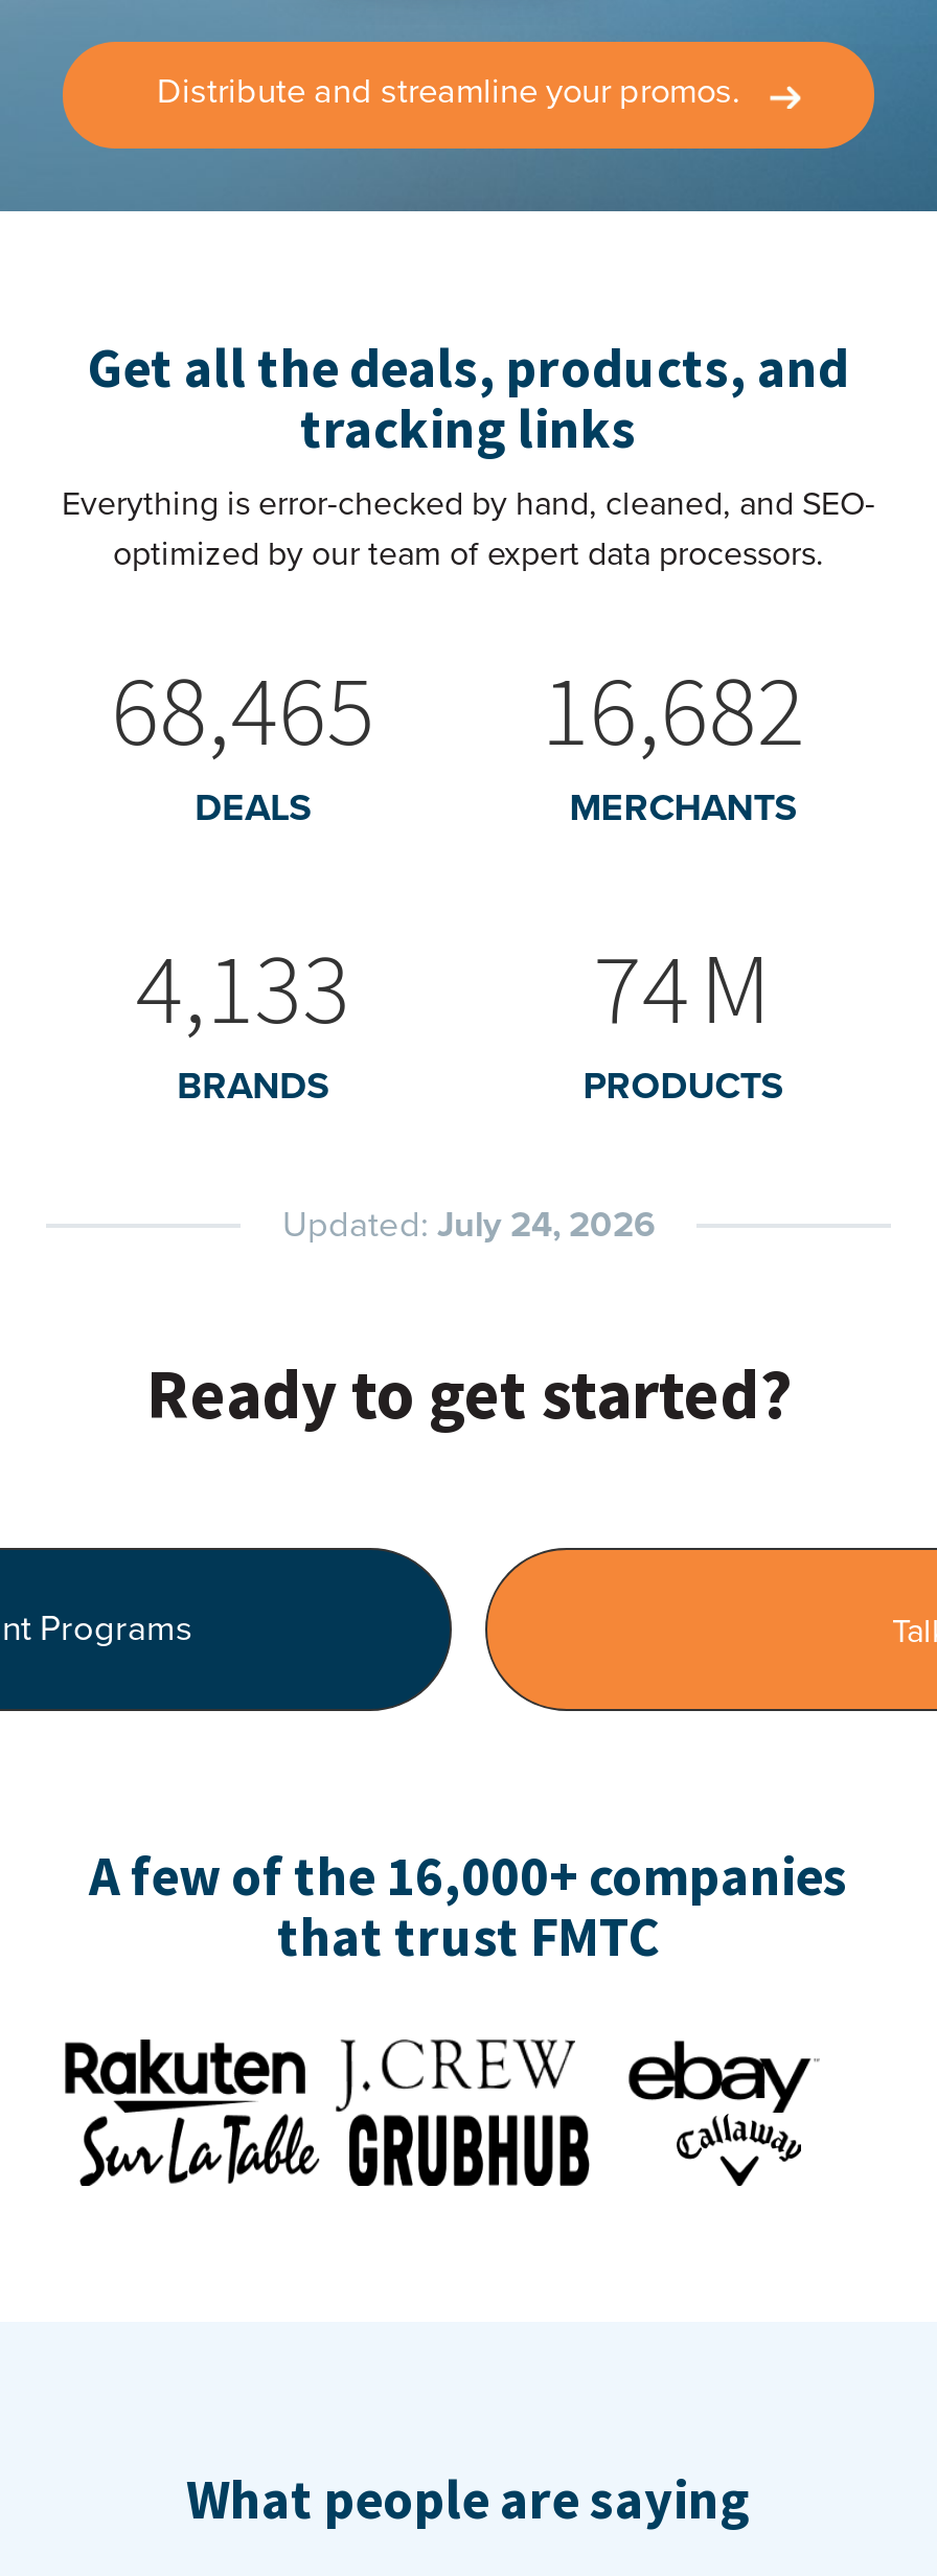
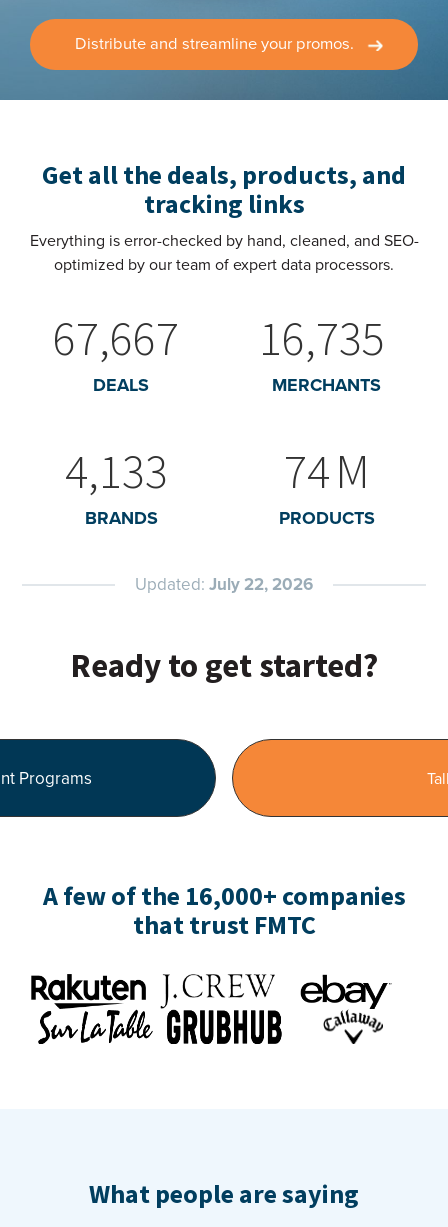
- 68,465
+ 67,667

- 16,682
+ 16,735

- Updated: July 24, 2026
+ Updated: July 22, 2026
